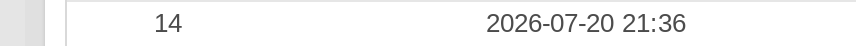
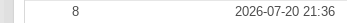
- 14
+ 8
